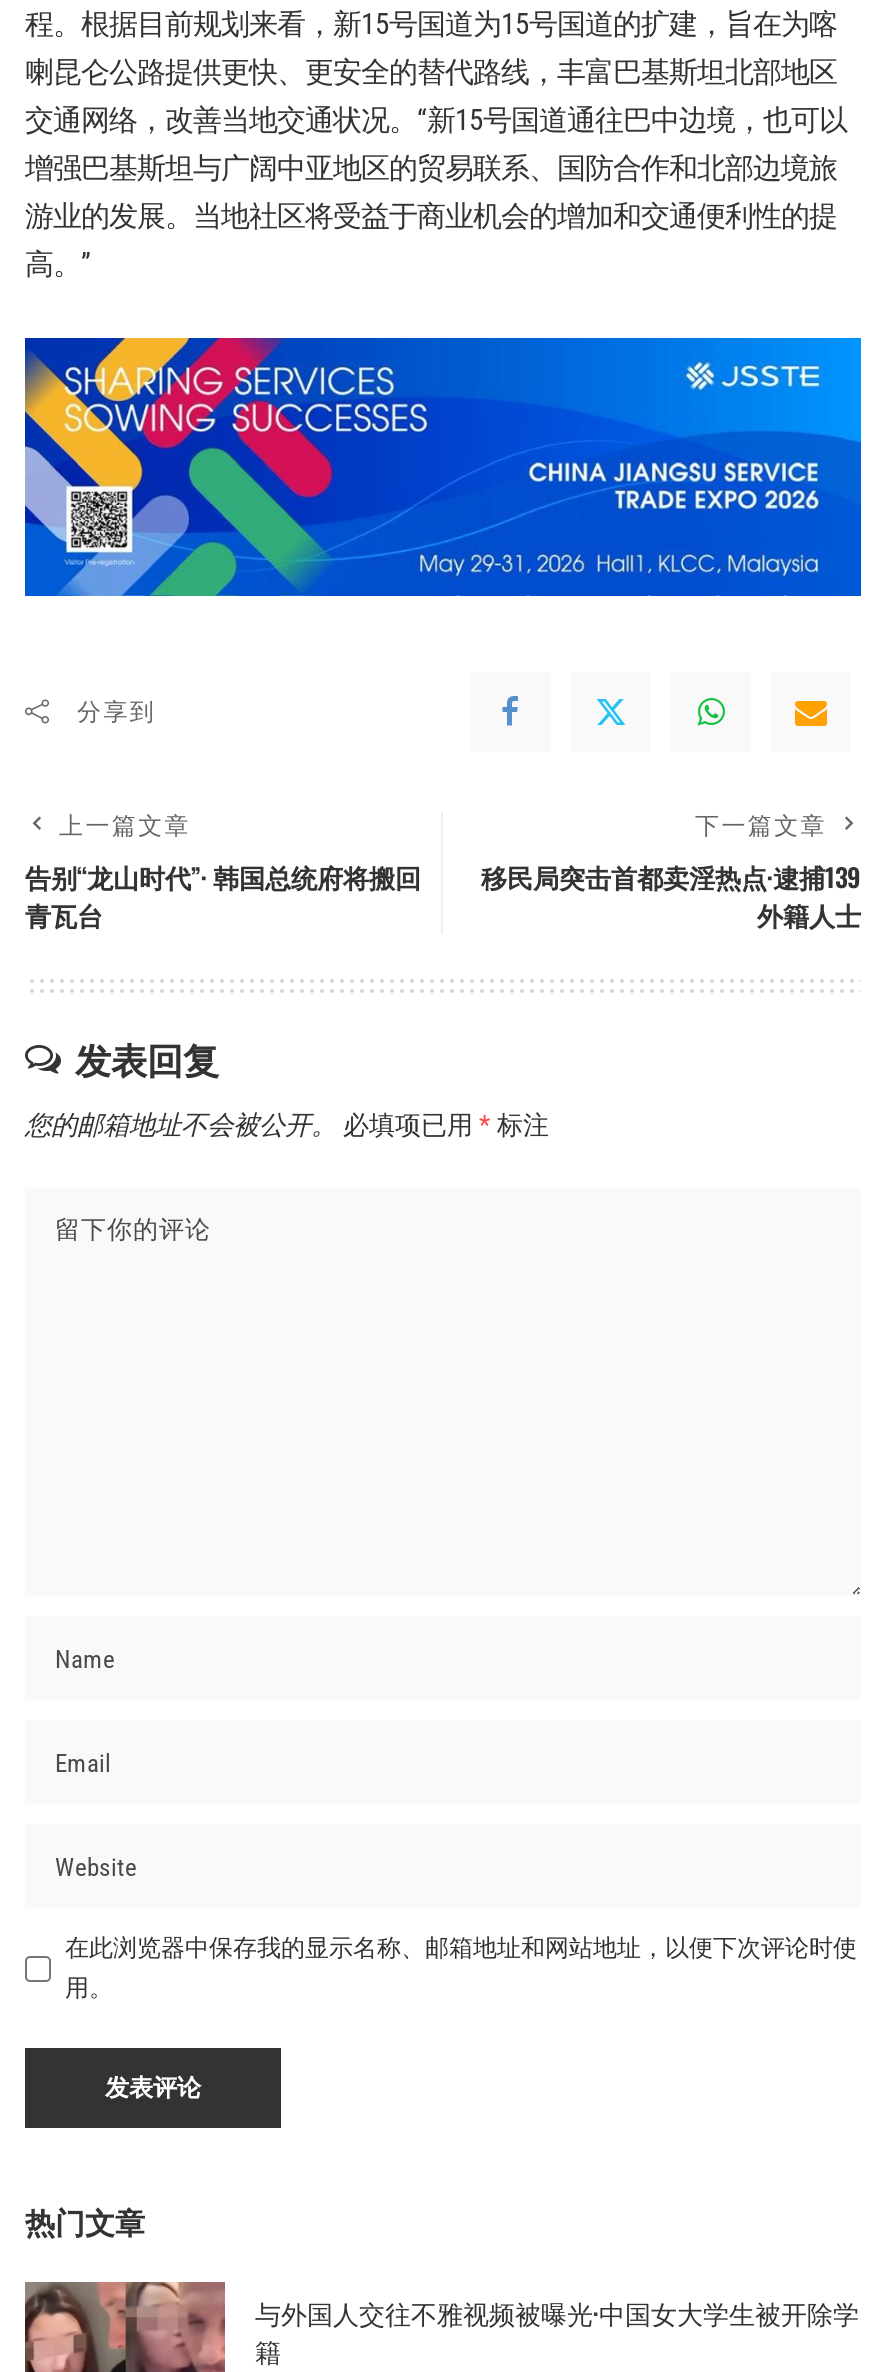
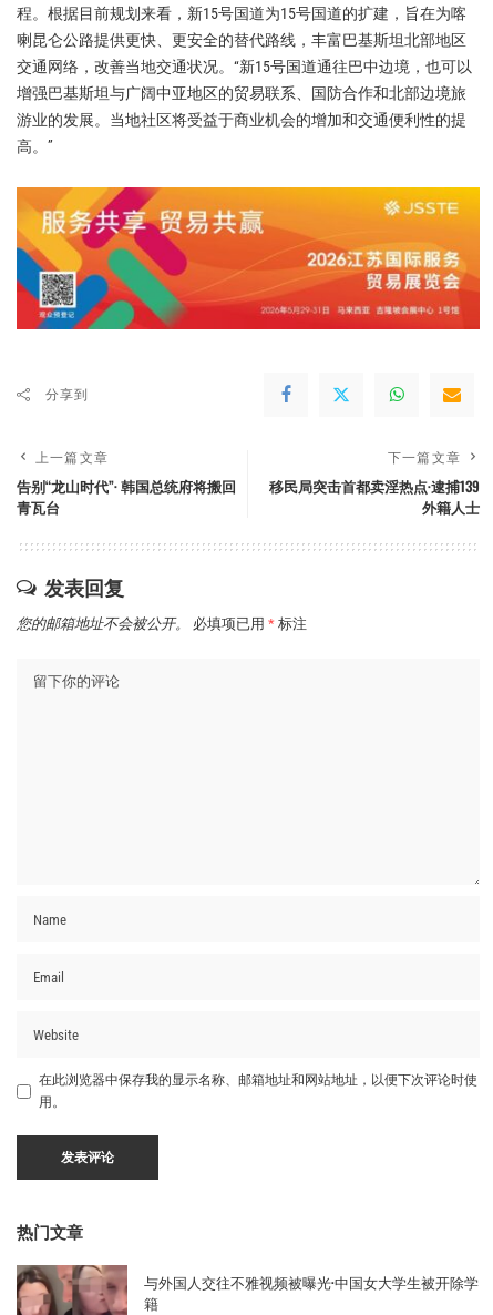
- [image]
+ [image]
